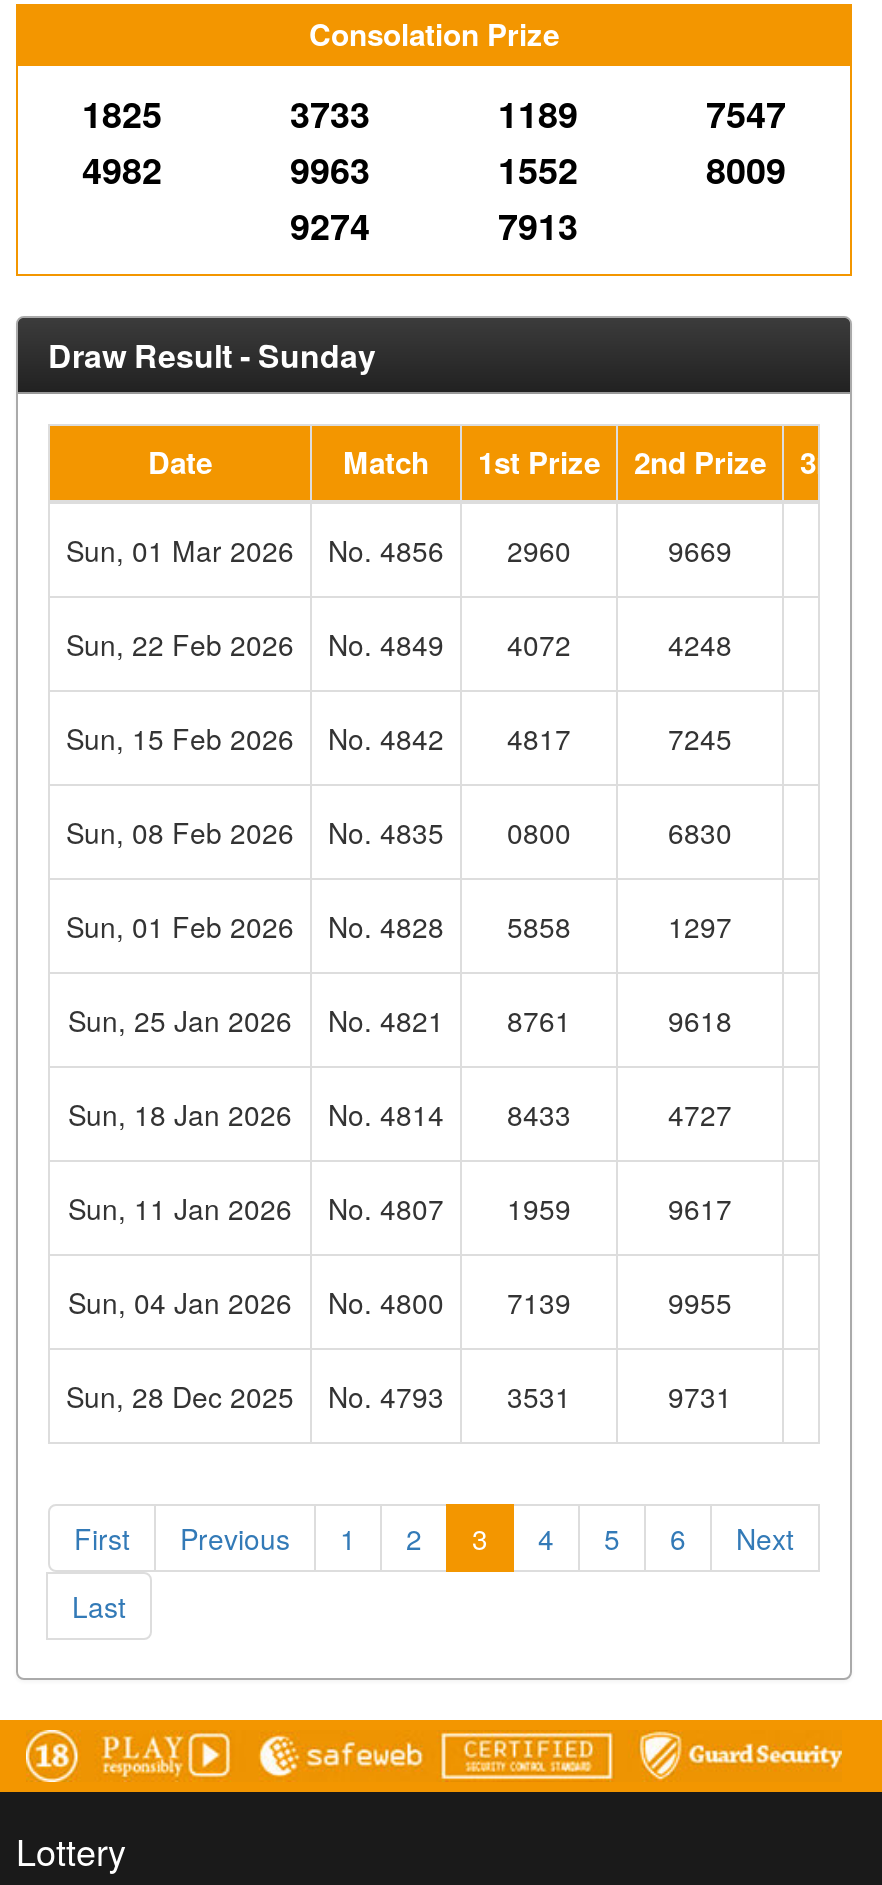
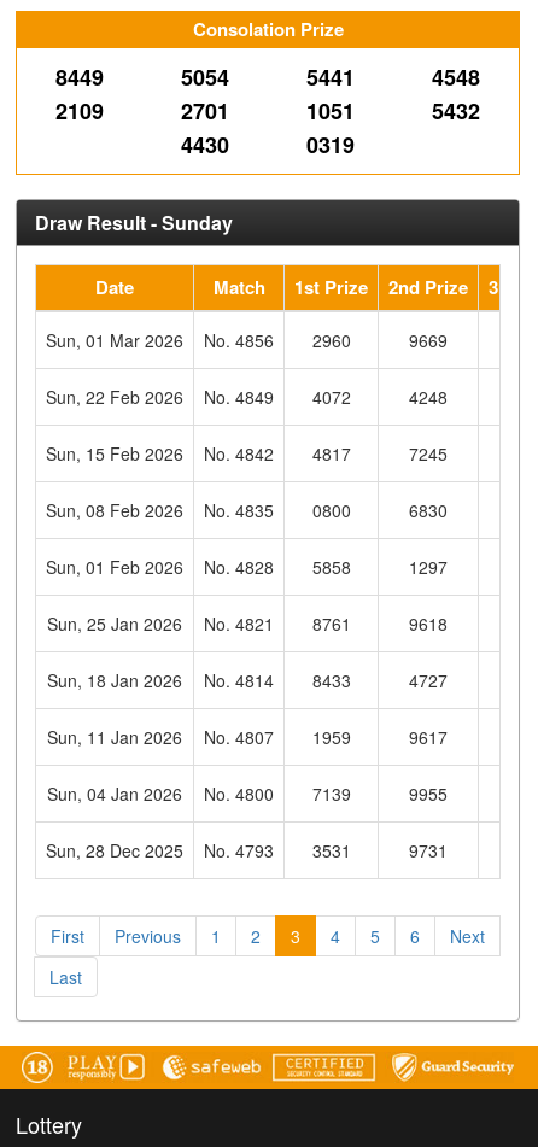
- 1825
+ 8449

- 3733
+ 5054

- 1189
+ 5441

- 7547
+ 4548

- 4982
+ 2109

- 9963
+ 2701

- 1552
+ 1051

- 8009
+ 5432

- 9274
+ 4430

- 7913
+ 0319
